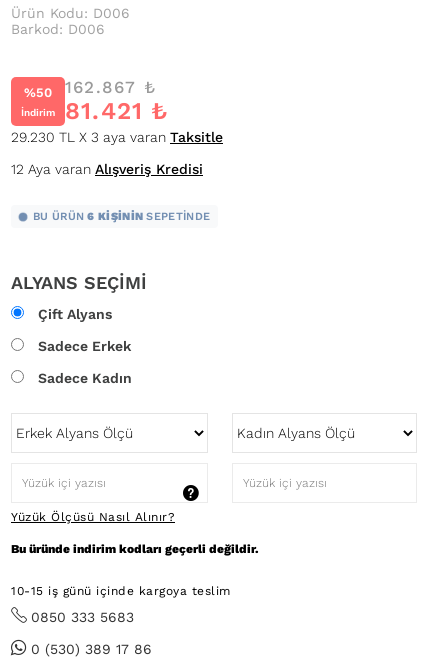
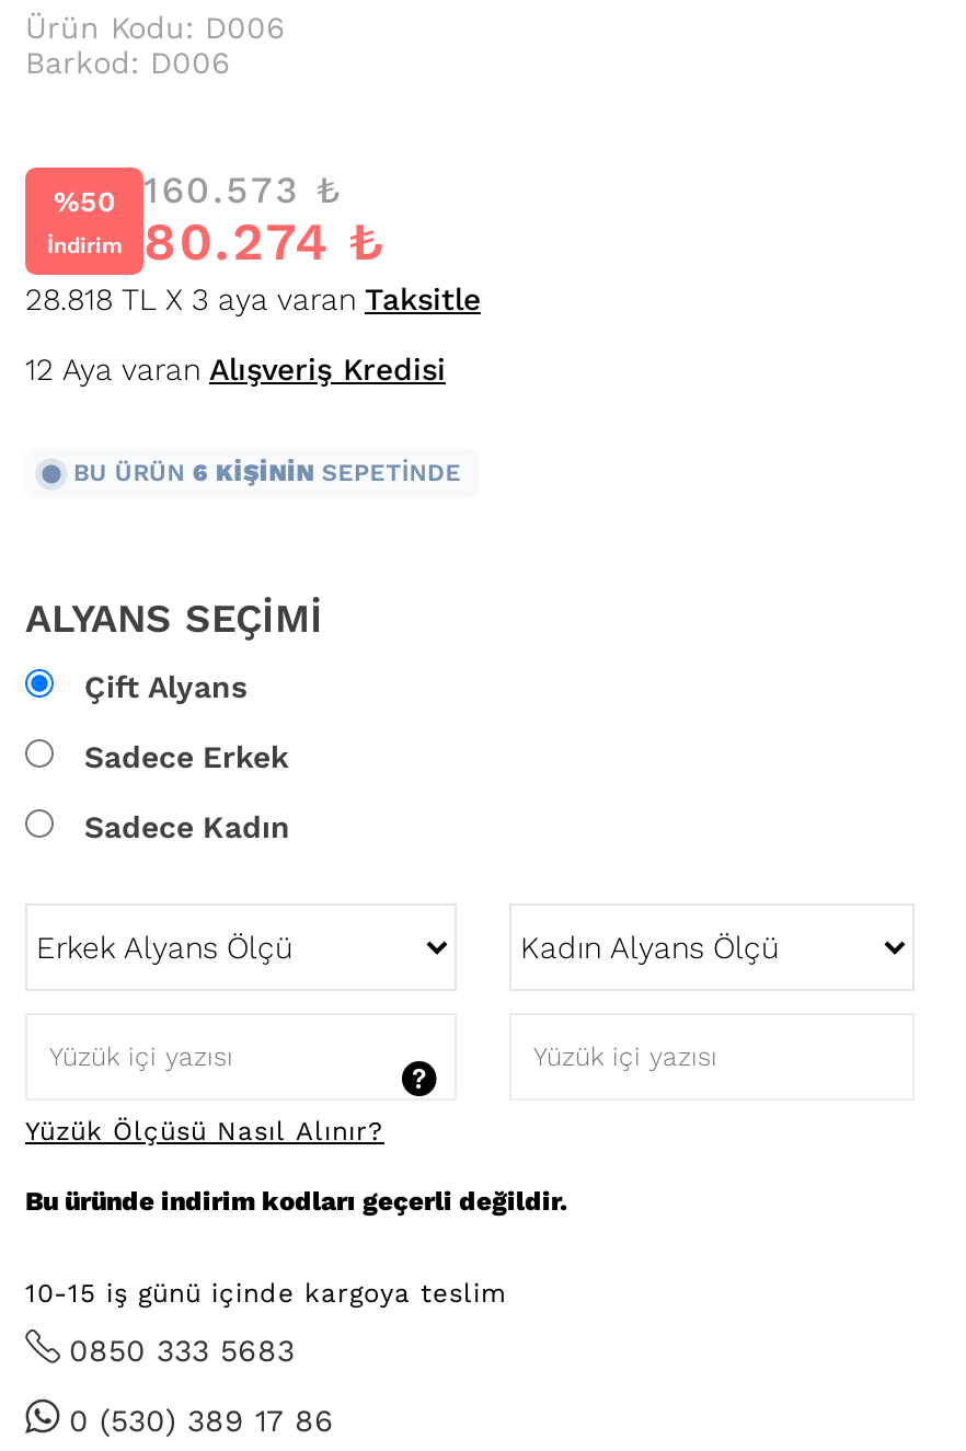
- %50 162.867 ₺
+ %50 160.573 ₺

- İndirim 81.421 ₺
+ İndirim 80.274 ₺

- 29.230 TL X 3 aya varan Taksitle
+ 28.818 TL X 3 aya varan Taksitle
